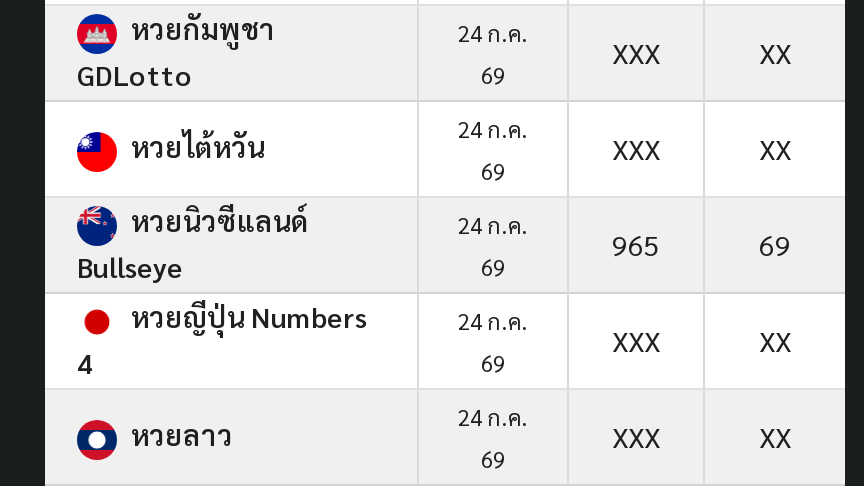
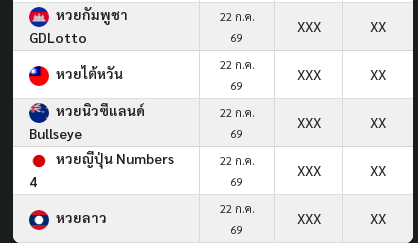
- 24 ก.ค.
+ 22 ก.ค.

- 24 ก.ค.
+ 22 ก.ค.

- 24 ก.ค.
+ 22 ก.ค.

- 965
- 69
+ XXX
+ XX

- 24 ก.ค.
+ 22 ก.ค.

- 24 ก.ค.
+ 22 ก.ค.
